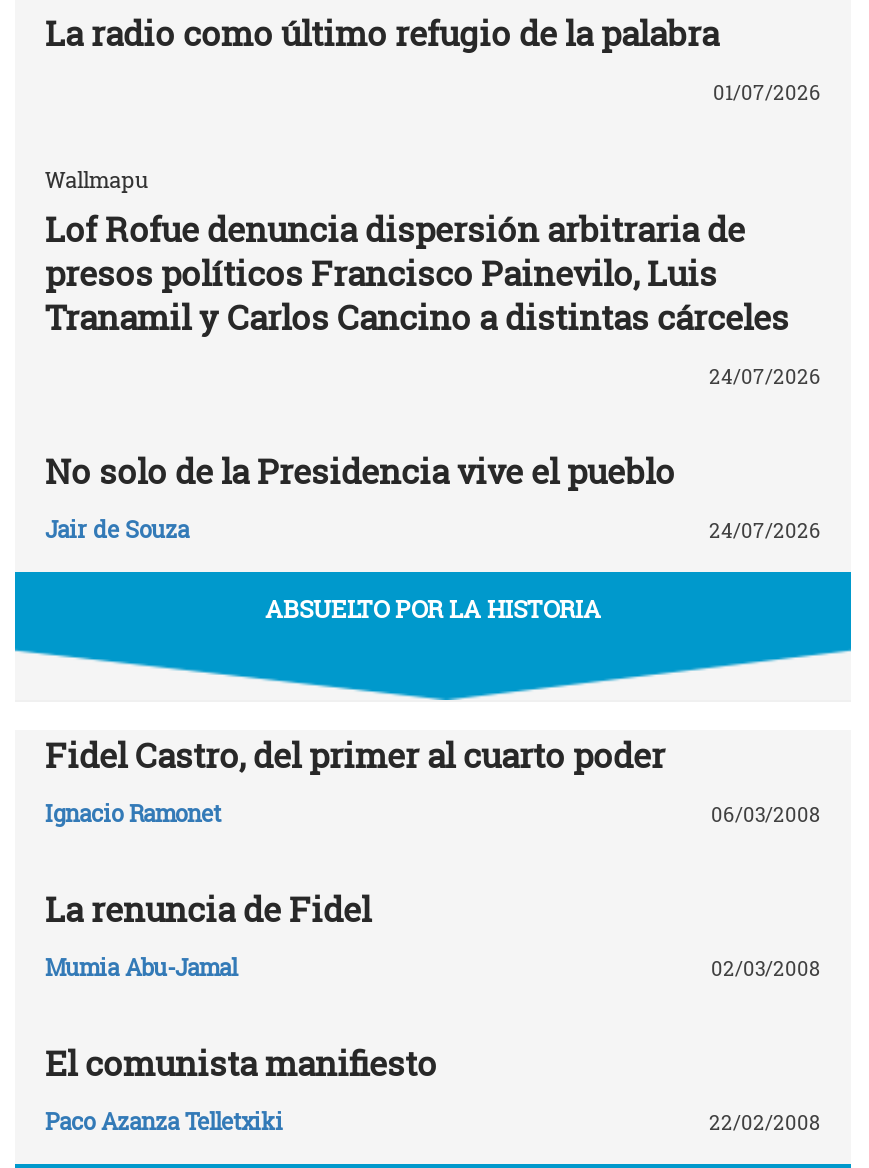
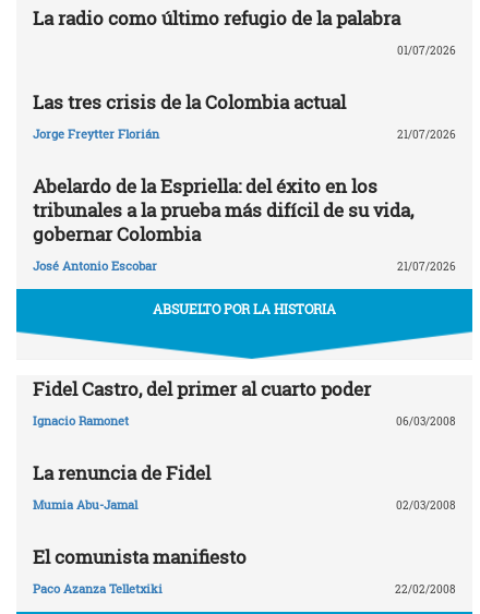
- Wallmapu
- Lof Rofue denuncia dispersión arbitraria de
- presos políticos Francisco Painevilo, Luis
- Tranamil y Carlos Cancino a distintas cárceles
+ Las tres crisis de la Colombia actual

- 24/07/2026
+ Jorge Freytter Florián
+ 21/07/2026

- No solo de la Presidencia vive el pueblo
+ Abelardo de la Espriella: del éxito en los
+ tribunales a la prueba más difícil de su vida,
+ gobernar Colombia

- Jair de Souza
- 24/07/2026
+ José Antonio Escobar
+ 21/07/2026
